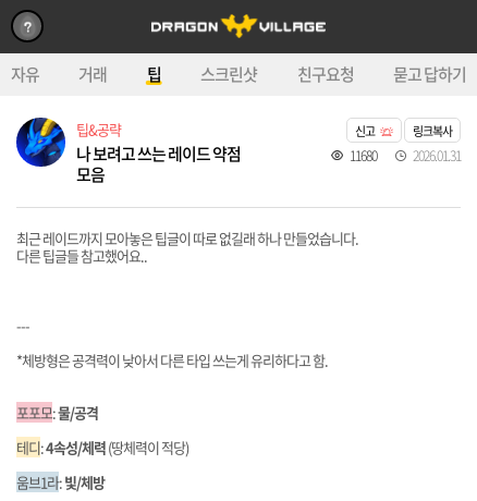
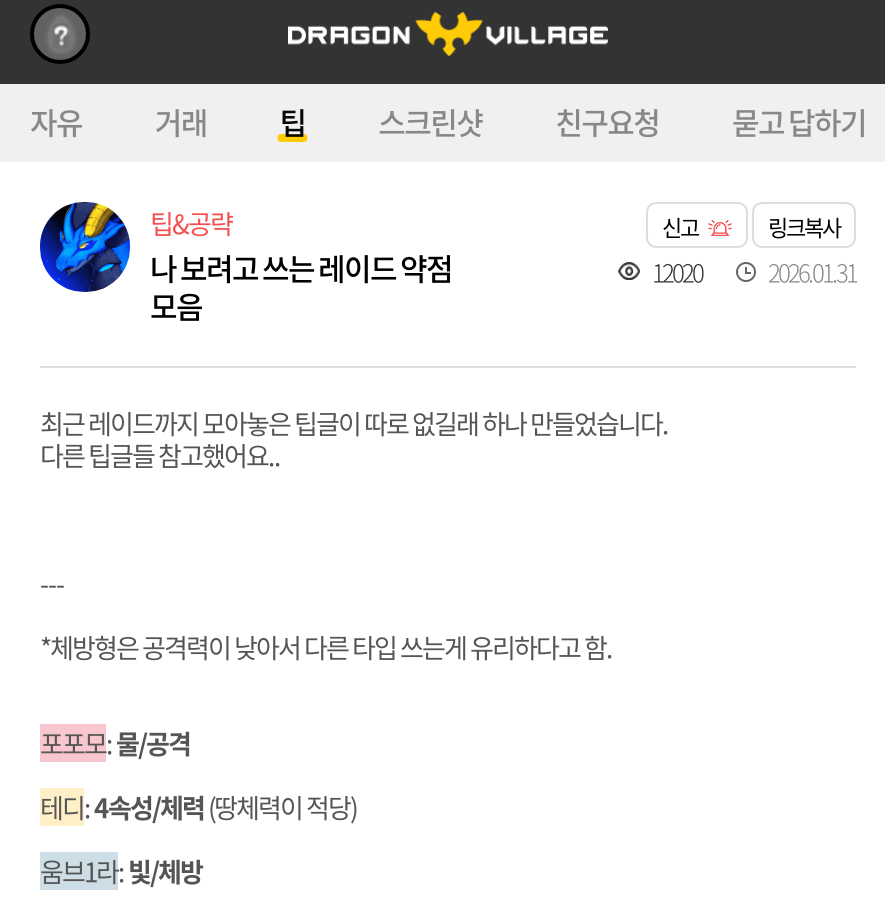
- 11680 2026.01.31
+ 12020 2026.01.31
